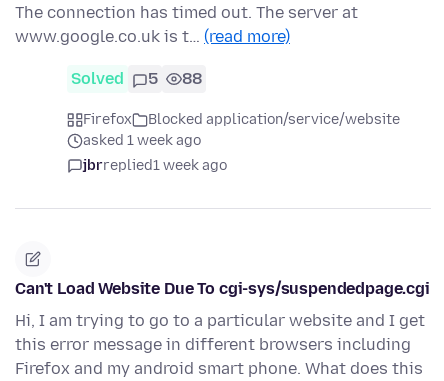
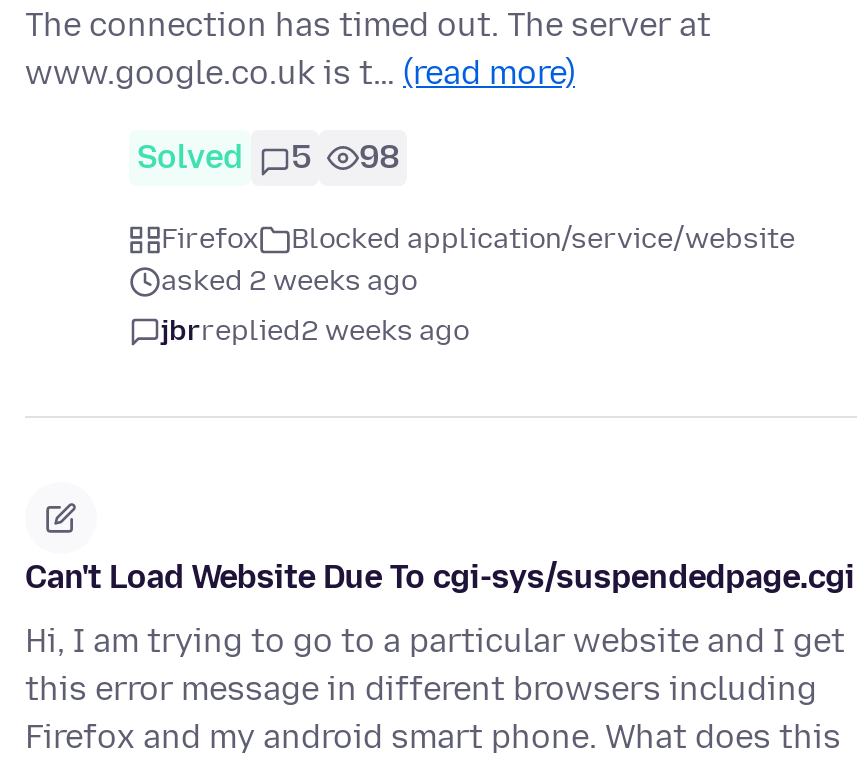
- Solved 5 88
+ Solved 5 98

- asked 1 week ago
+ asked 2 weeks ago

- jbrreplied1 week ago
+ jbrreplied2 weeks ago
